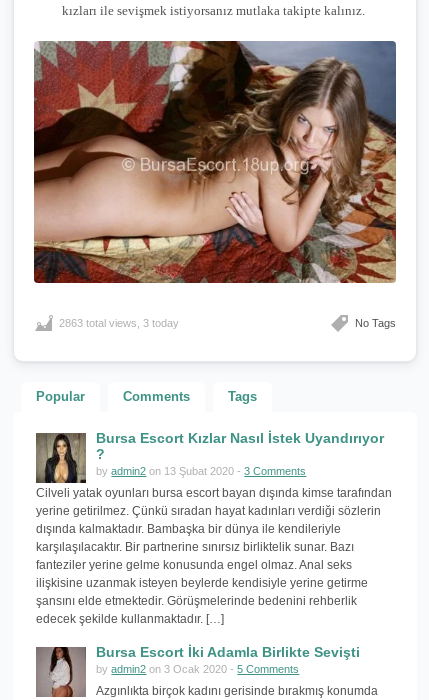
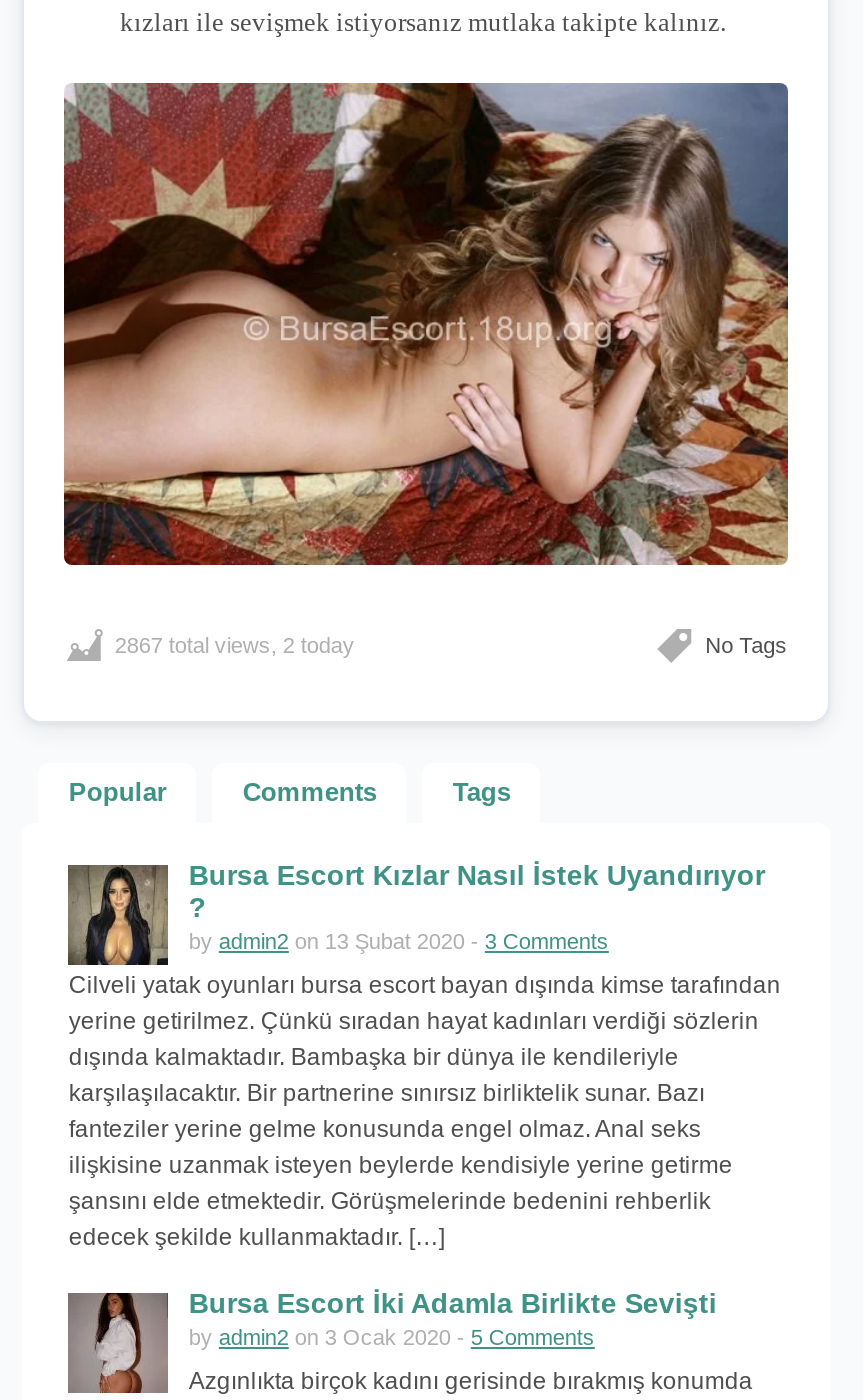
- 2863 total views, 3 today
+ 2867 total views, 2 today
